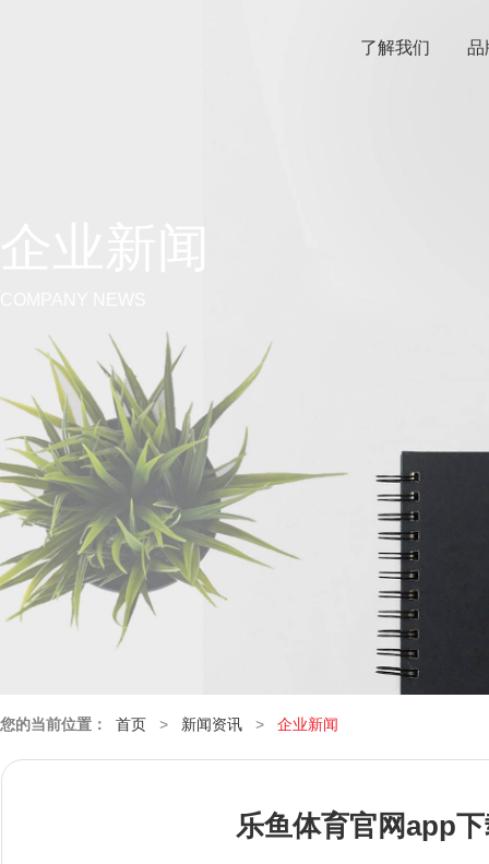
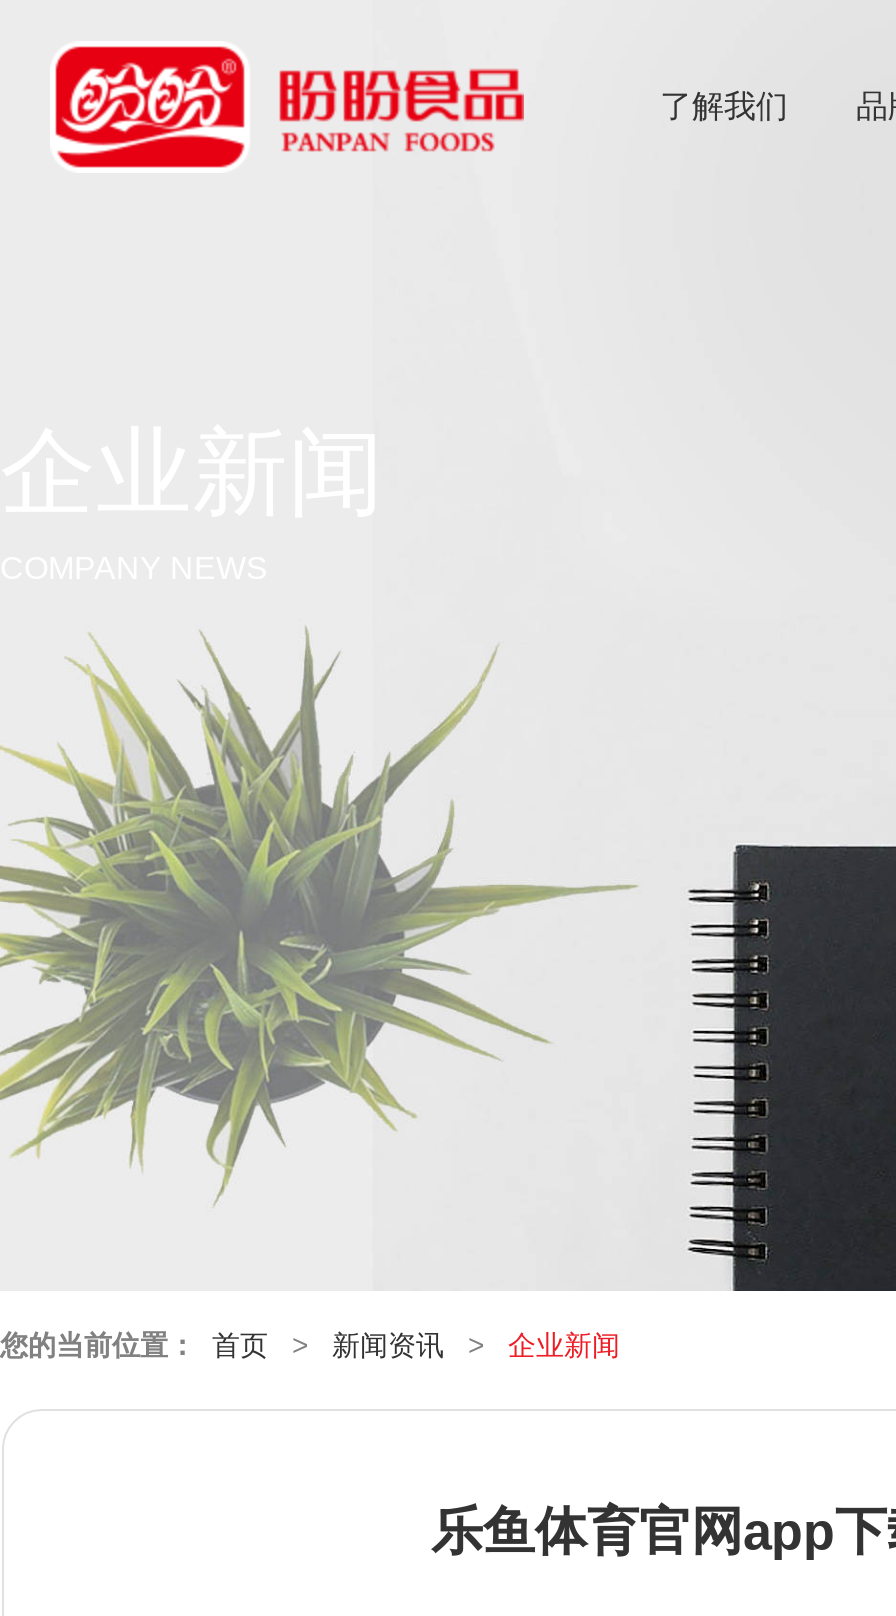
+ [image]

+ [image]
